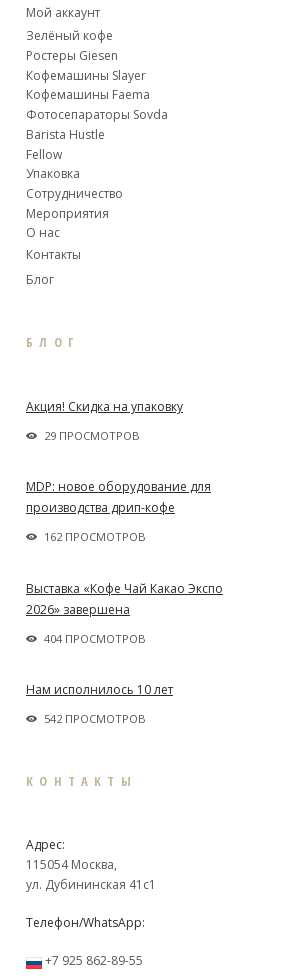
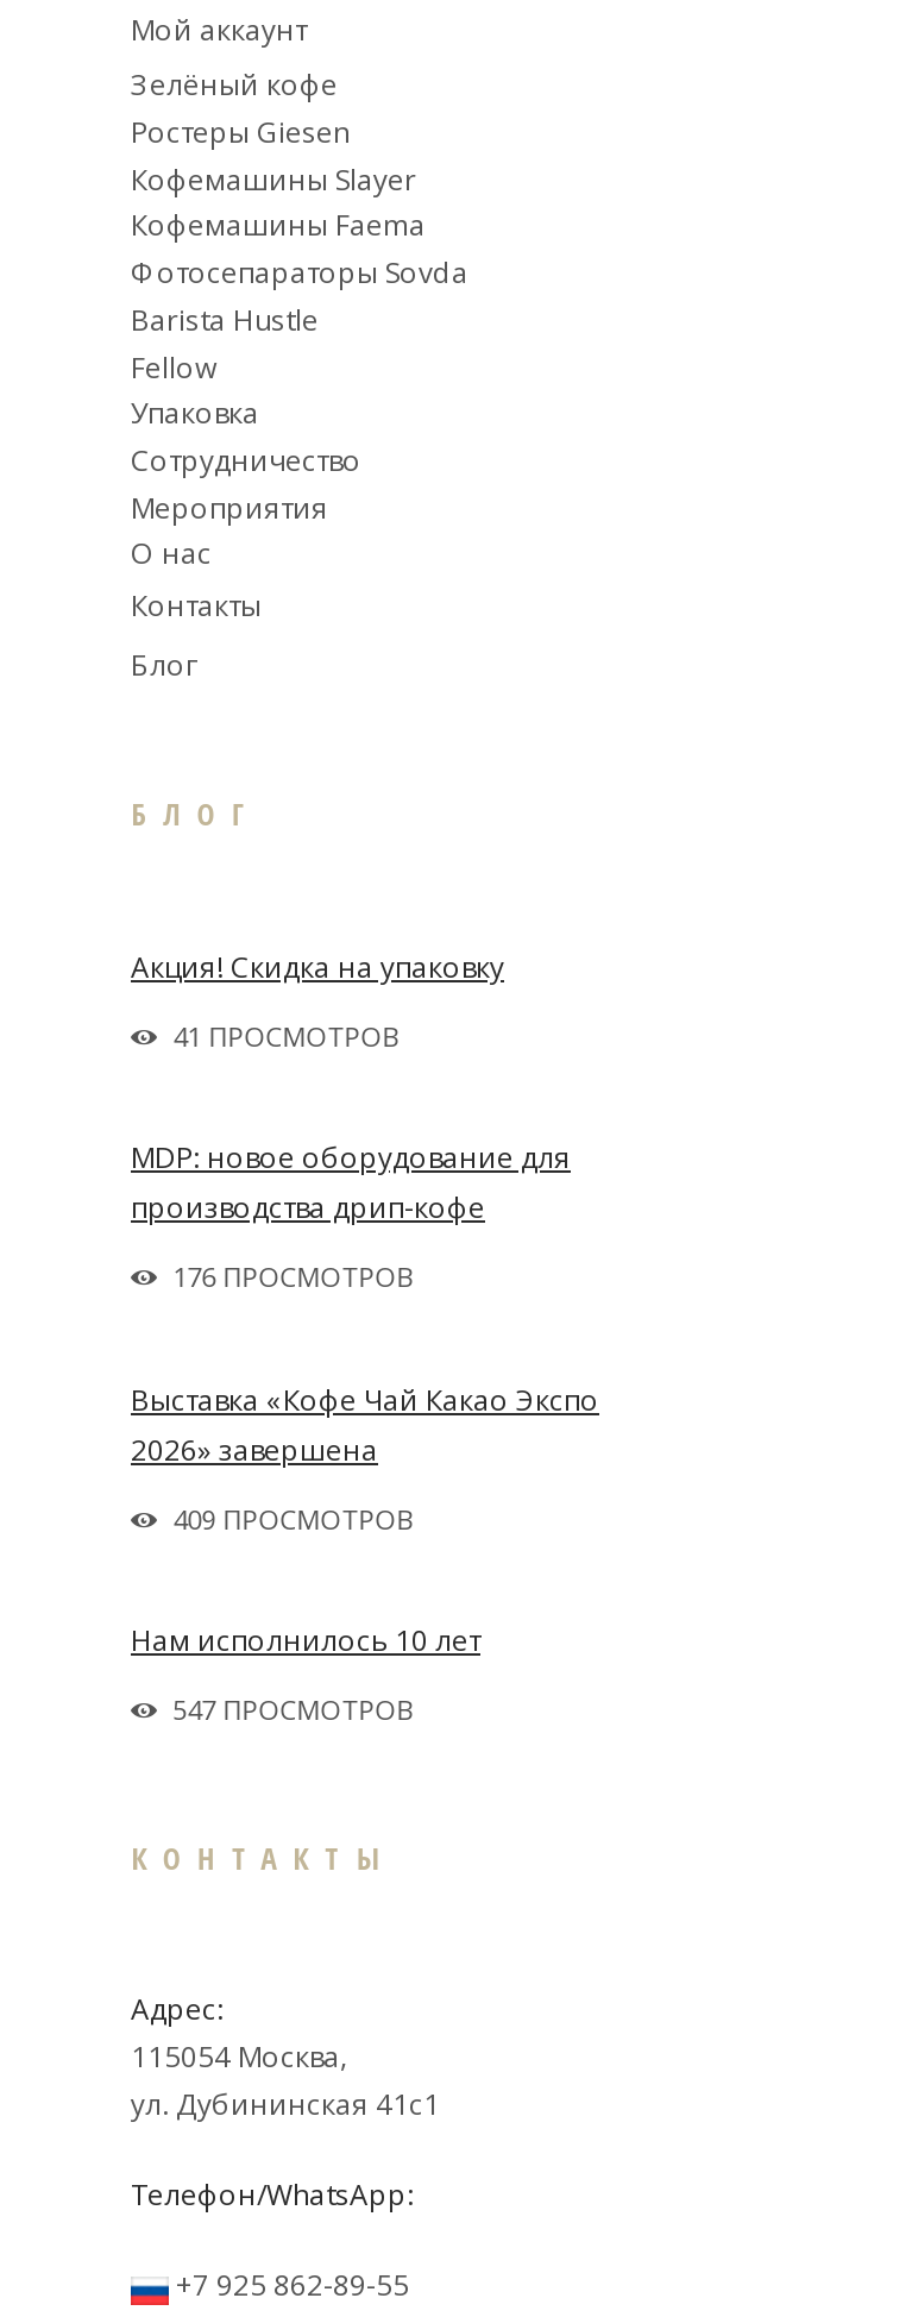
- 29 ПРОСМОТРОВ
+ 41 ПРОСМОТРОВ

- 162 ПРОСМОТРОВ
+ 176 ПРОСМОТРОВ

- 404 ПРОСМОТРОВ
+ 409 ПРОСМОТРОВ

- 542 ПРОСМОТРОВ
+ 547 ПРОСМОТРОВ
